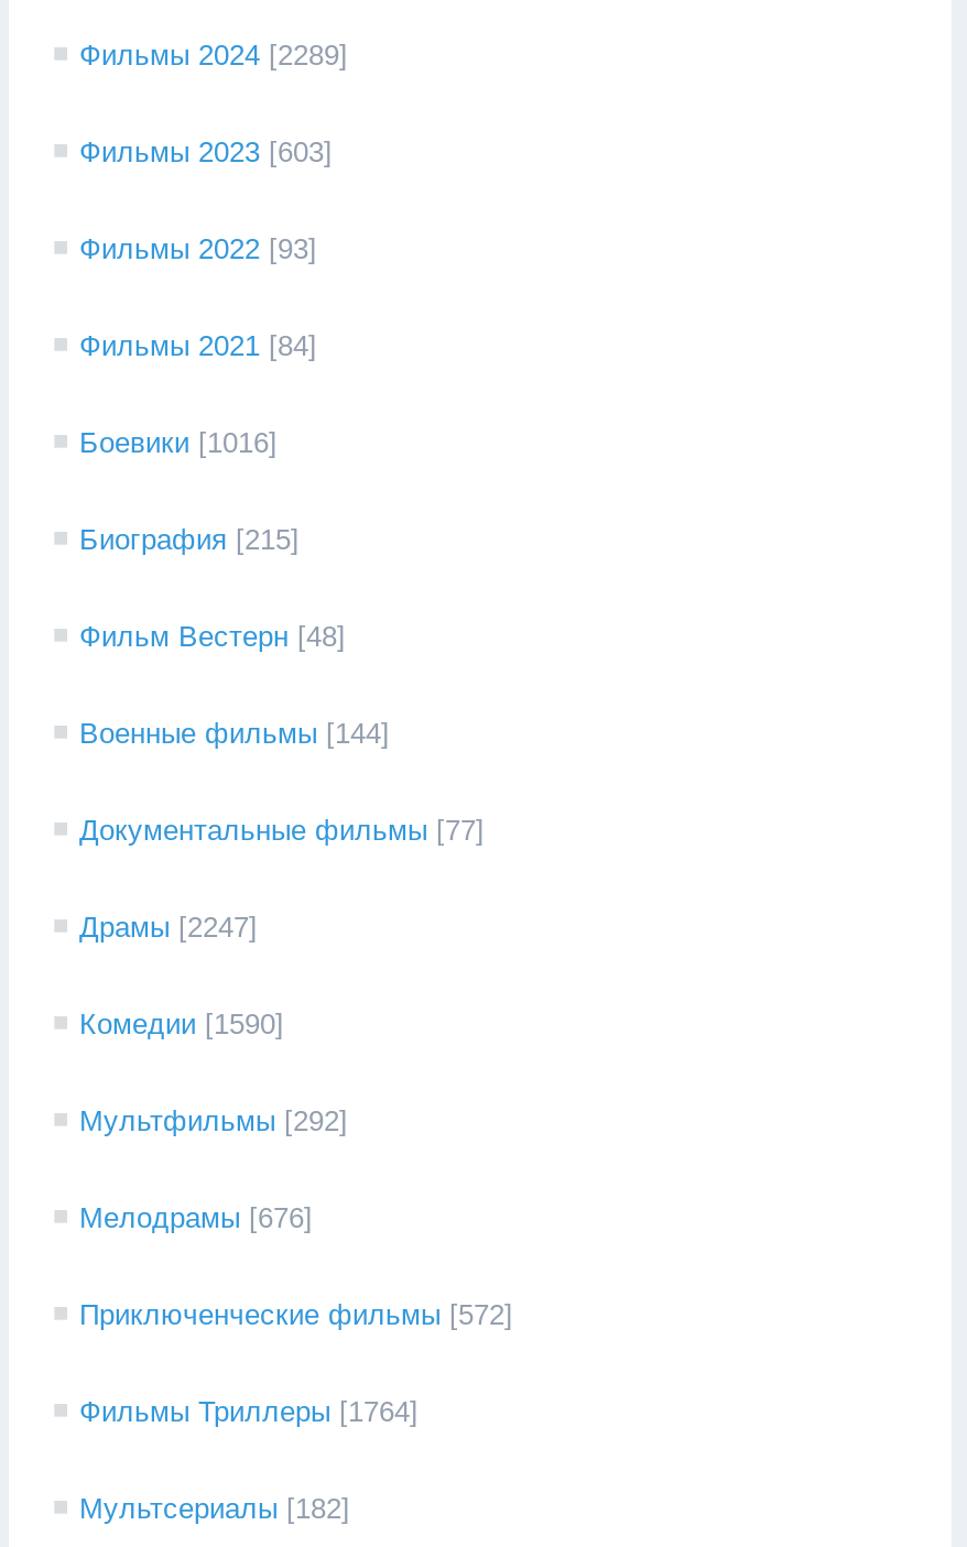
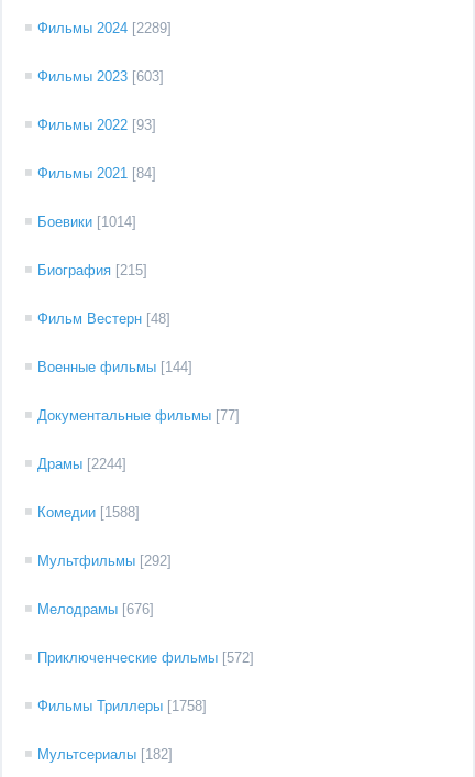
- Боевики [1016]
+ Боевики [1014]

- Драмы [2247]
+ Драмы [2244]

- Комедии [1590]
+ Комедии [1588]

- Фильмы Триллеры [1764]
+ Фильмы Триллеры [1758]
